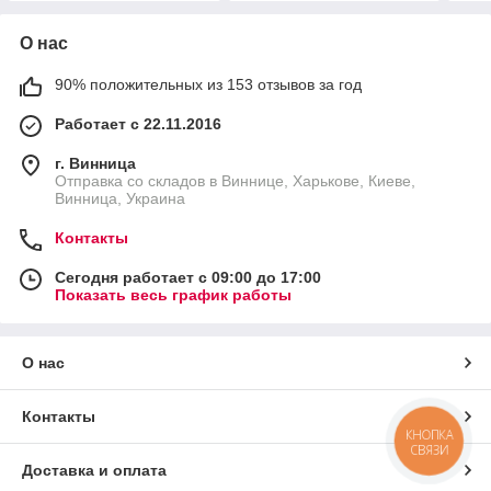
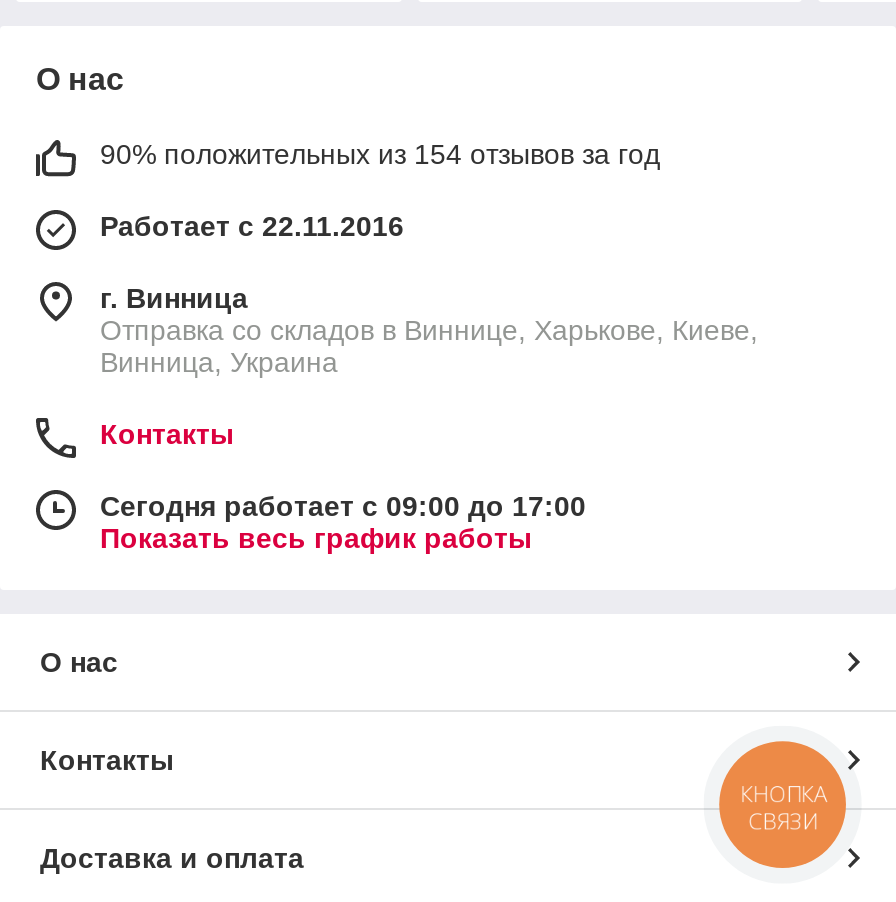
- 90% положительных из 153 отзывов за год
+ 90% положительных из 154 отзывов за год
